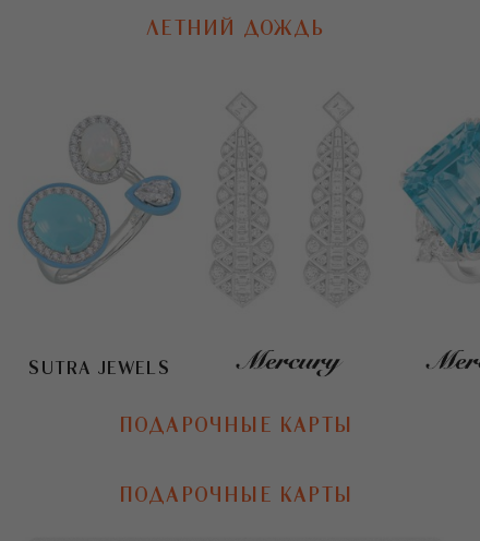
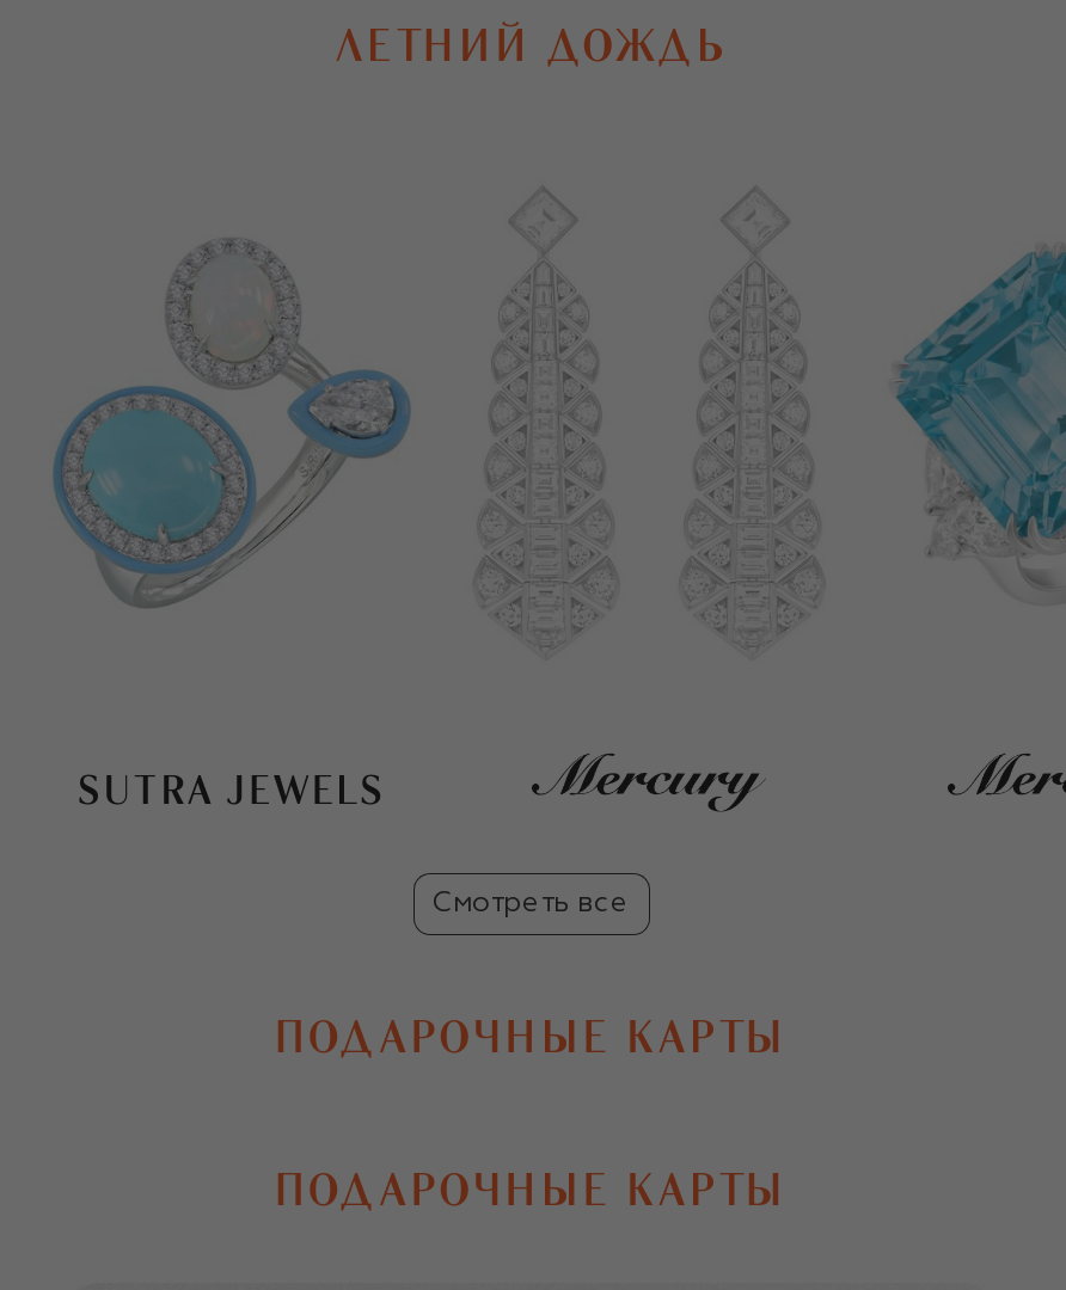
+ Смотреть все
